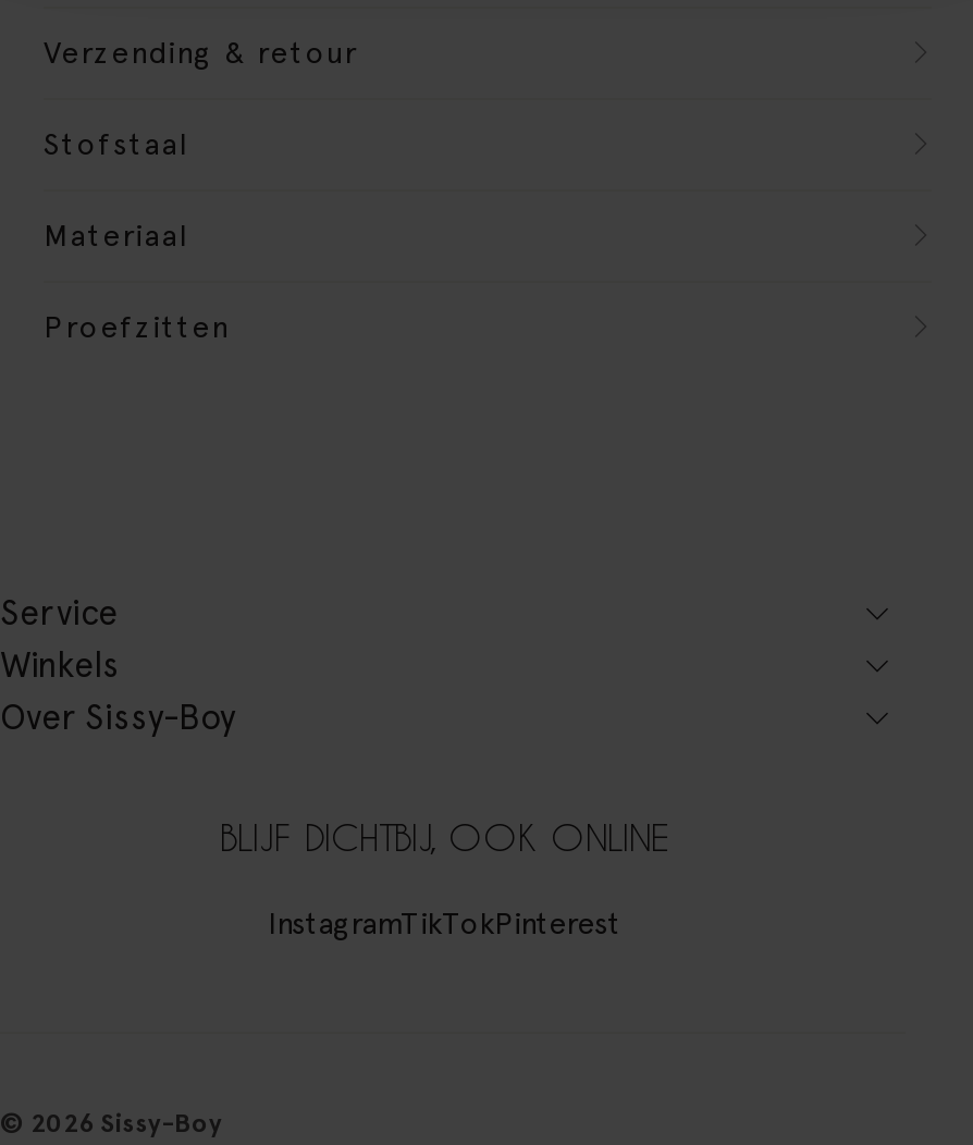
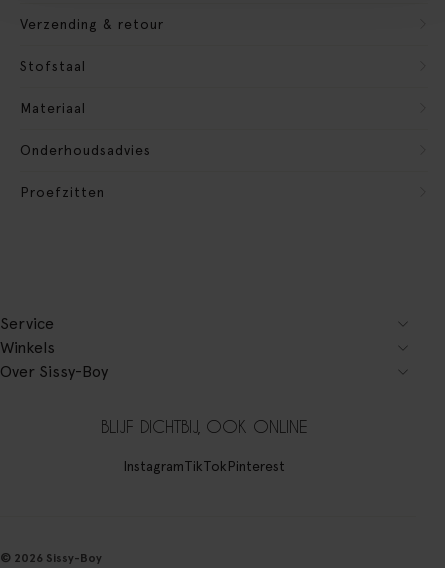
+ Onderhoudsadvies
